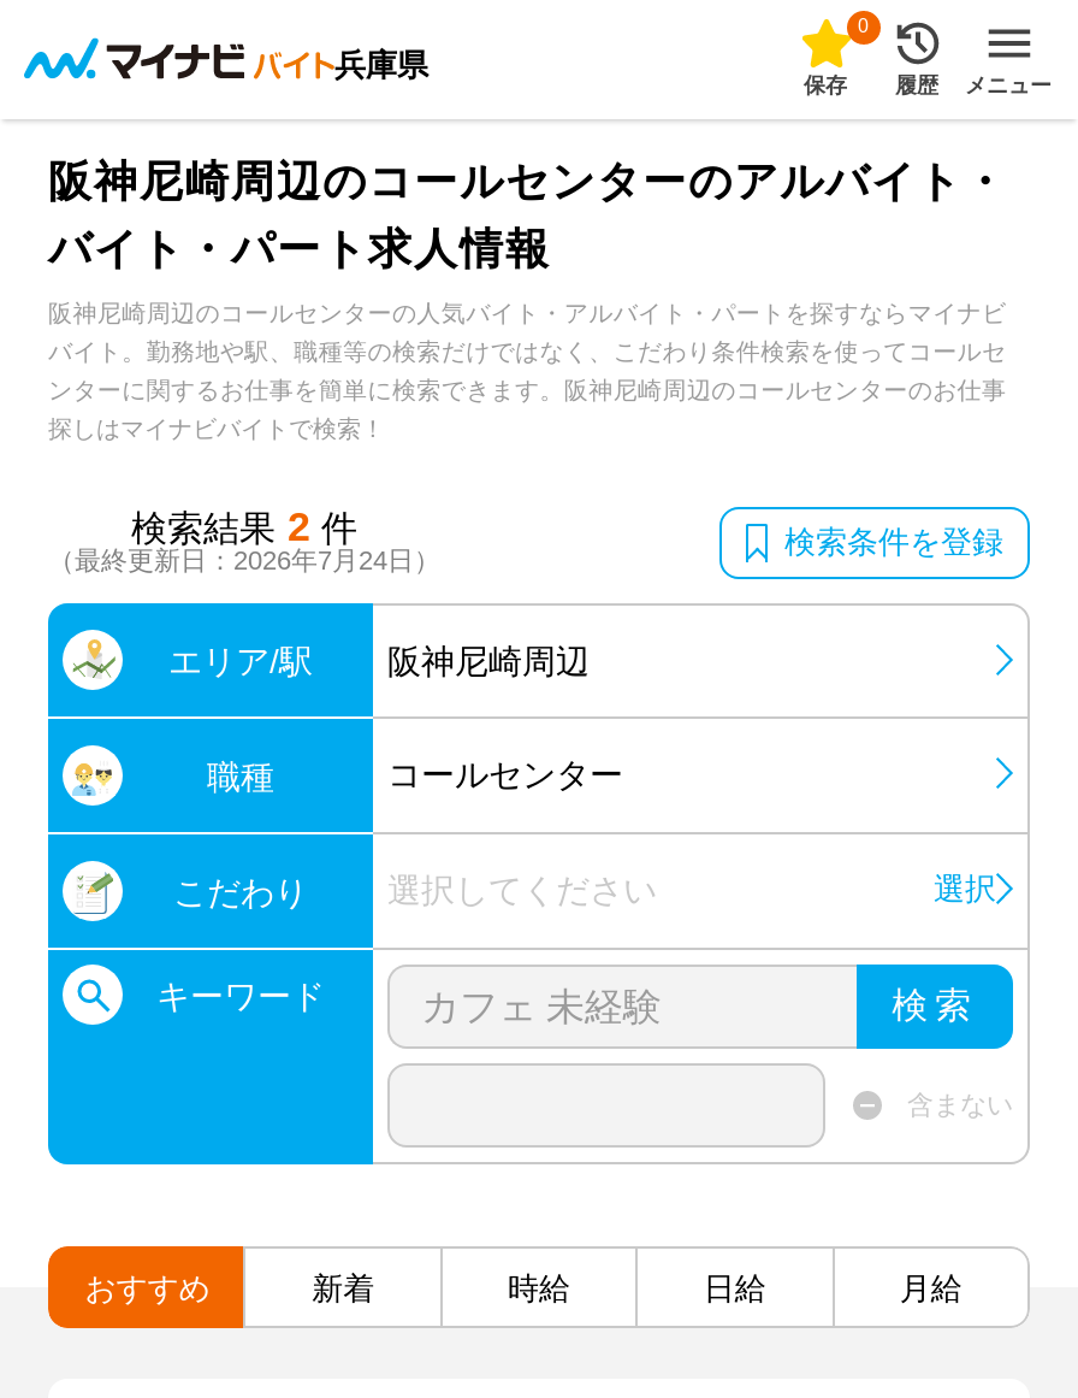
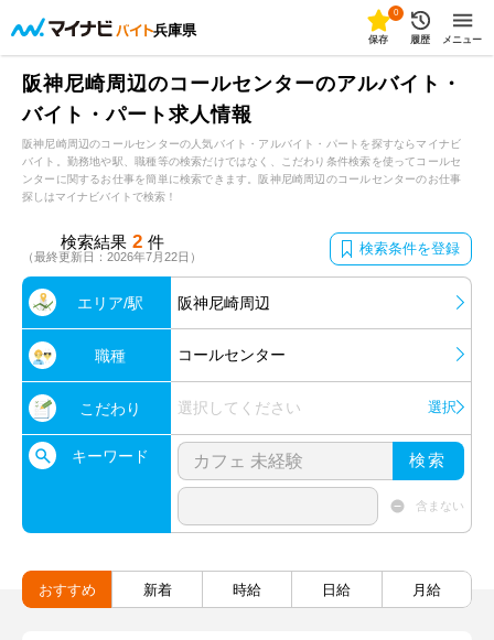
- （最終更新日：2026年7月24日）
+ （最終更新日：2026年7月22日）
